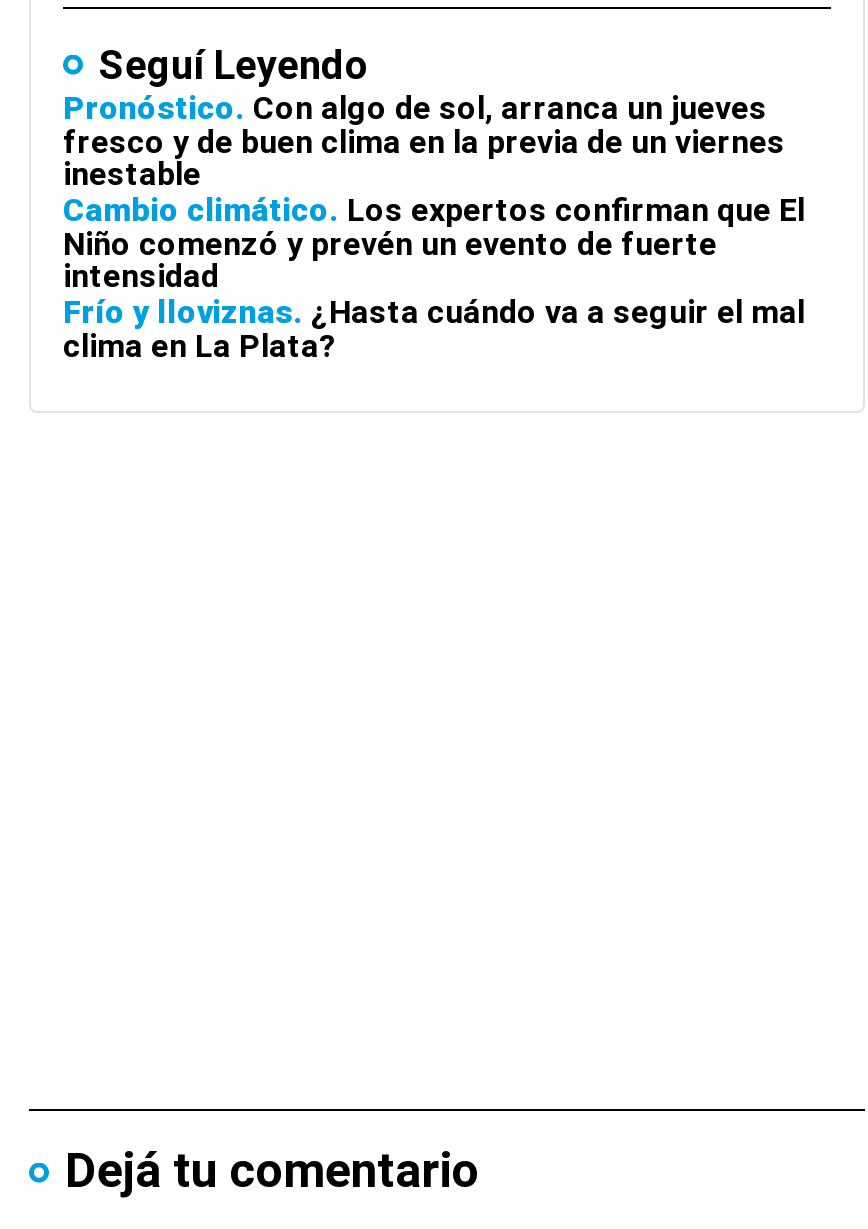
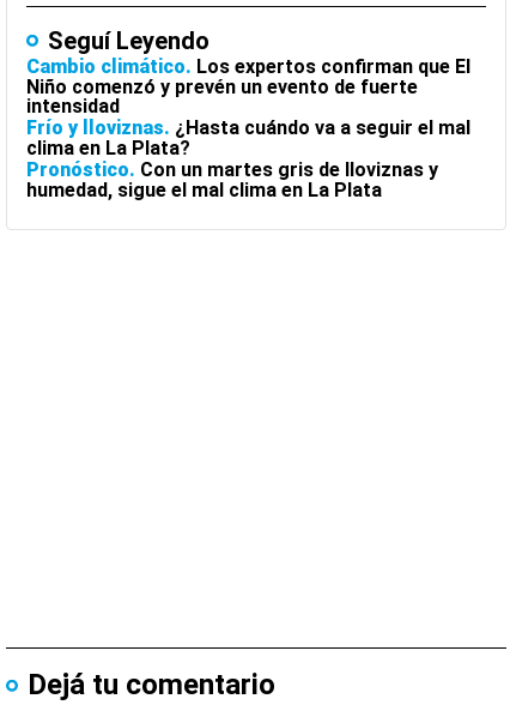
- Pronóstico Con algo de sol, arranca un jueves
- fresco y de buen clima en la previa de un viernes
- inestable

moved up: Cambio climático Los expertos confirman que El | Niño comenzó y prevén un evento de fuerte | intensidad | Frío y lloviznas ¿Hasta cuándo va a seguir el mal | clima en La Plata?

+ Pronóstico Con un martes gris de lloviznas y
+ humedad, sigue el mal clima en La Plata
